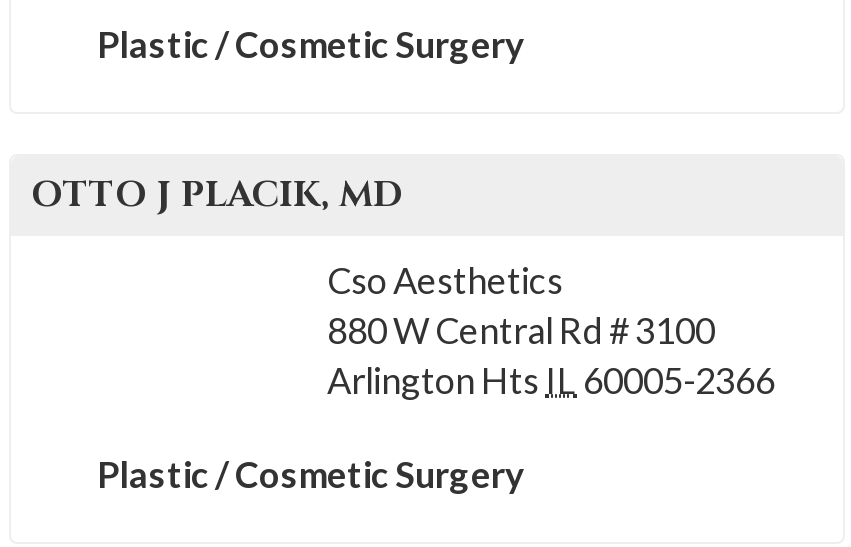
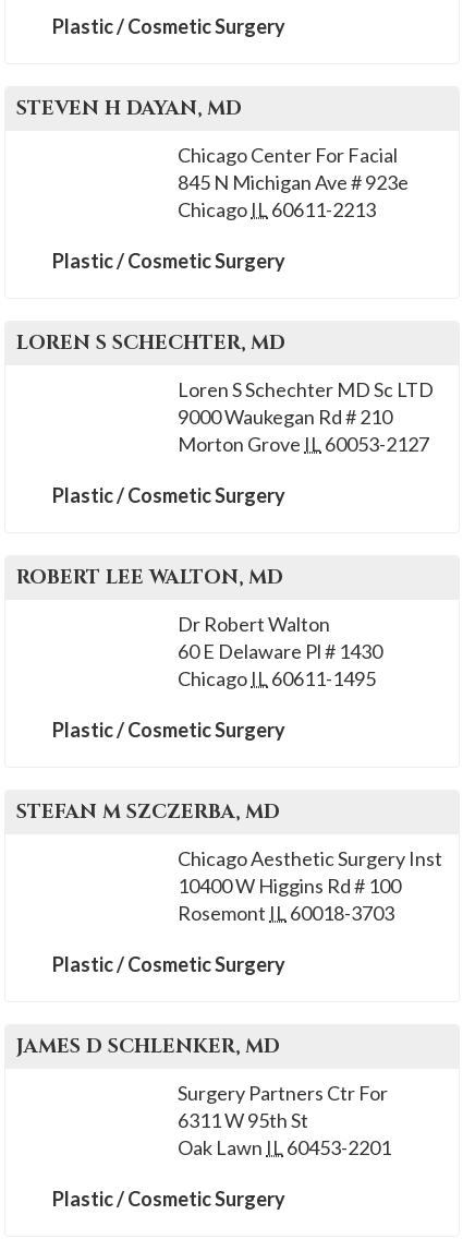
- OTTO J PLACIK, MD
- Cso Aesthetics
- 880 W Central Rd # 3100
- Arlington Hts IL 60005-2366
+ STEVEN H DAYAN, MD
+ Chicago Center For Facial
+ 845 N Michigan Ave # 923e
+ Chicago IL 60611-2213
+ Plastic / Cosmetic Surgery
+ LOREN S SCHECHTER, MD
+ Loren S Schechter MD Sc LTD
+ 9000 Waukegan Rd # 210
+ Morton Grove IL 60053-2127
+ Plastic / Cosmetic Surgery
+ ROBERT LEE WALTON, MD
+ Dr Robert Walton
+ 60 E Delaware Pl # 1430
+ Chicago IL 60611-1495
+ Plastic / Cosmetic Surgery
+ STEFAN M SZCZERBA, MD
+ Chicago Aesthetic Surgery Inst
+ 10400 W Higgins Rd # 100
+ Rosemont IL 60018-3703
+ Plastic / Cosmetic Surgery
+ JAMES D SCHLENKER, MD
+ Surgery Partners Ctr For
+ 6311 W 95th St
+ Oak Lawn IL 60453-2201
